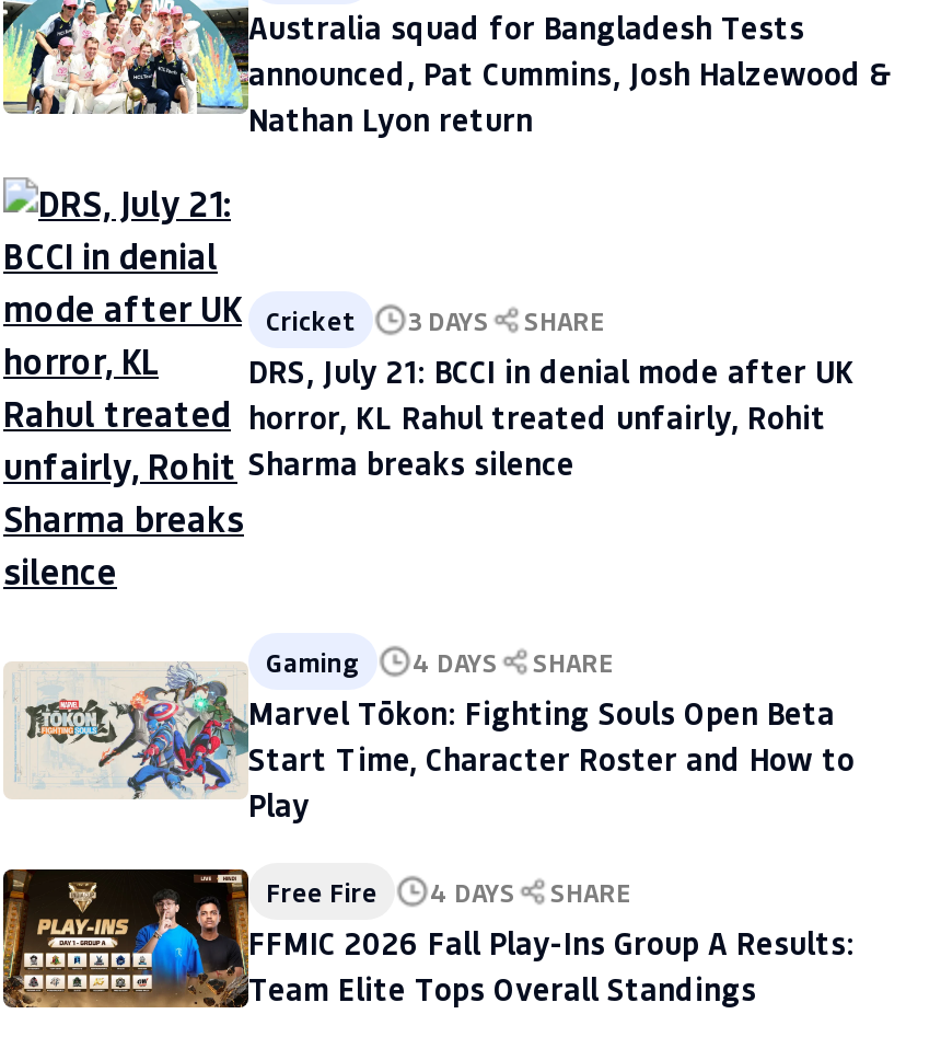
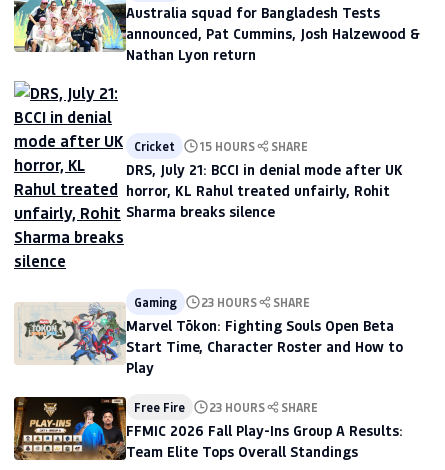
- Cricket 3 DAYS SHARE
+ Cricket 15 HOURS SHARE

- Gaming 4 DAYS SHARE
+ Gaming 23 HOURS SHARE

- Free Fire 4 DAYS SHARE
+ Free Fire 23 HOURS SHARE
